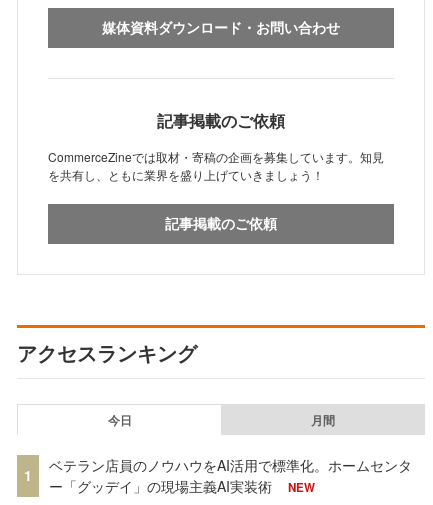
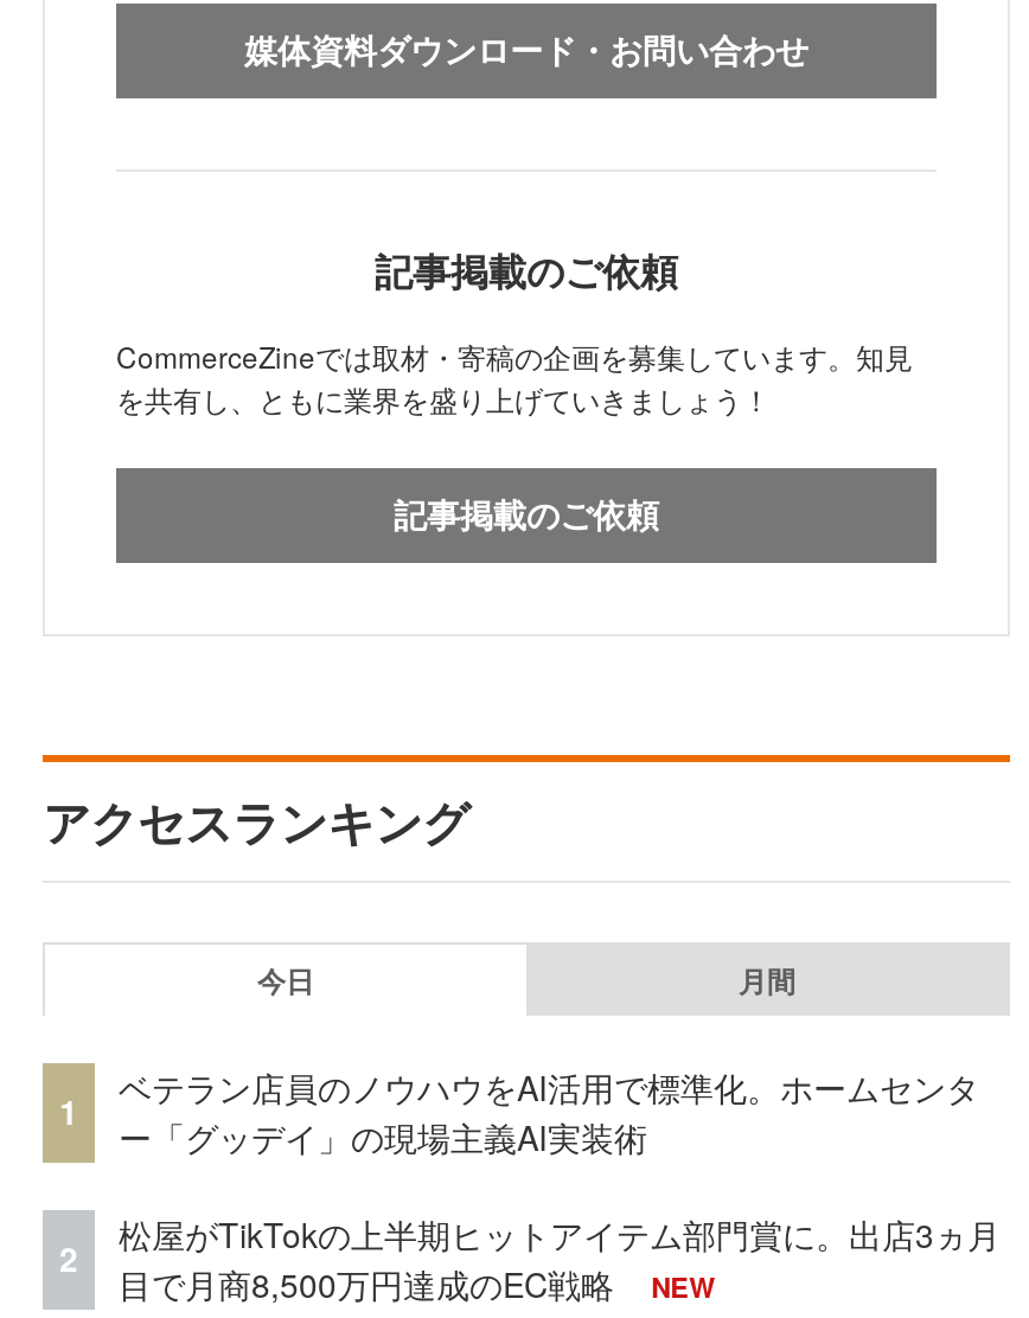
+ 2

+ 松屋がTikTokの上半期ヒットアイテム部門賞に。出店3ヵ月
+ 目で月商8,500万円達成のEC戦略
